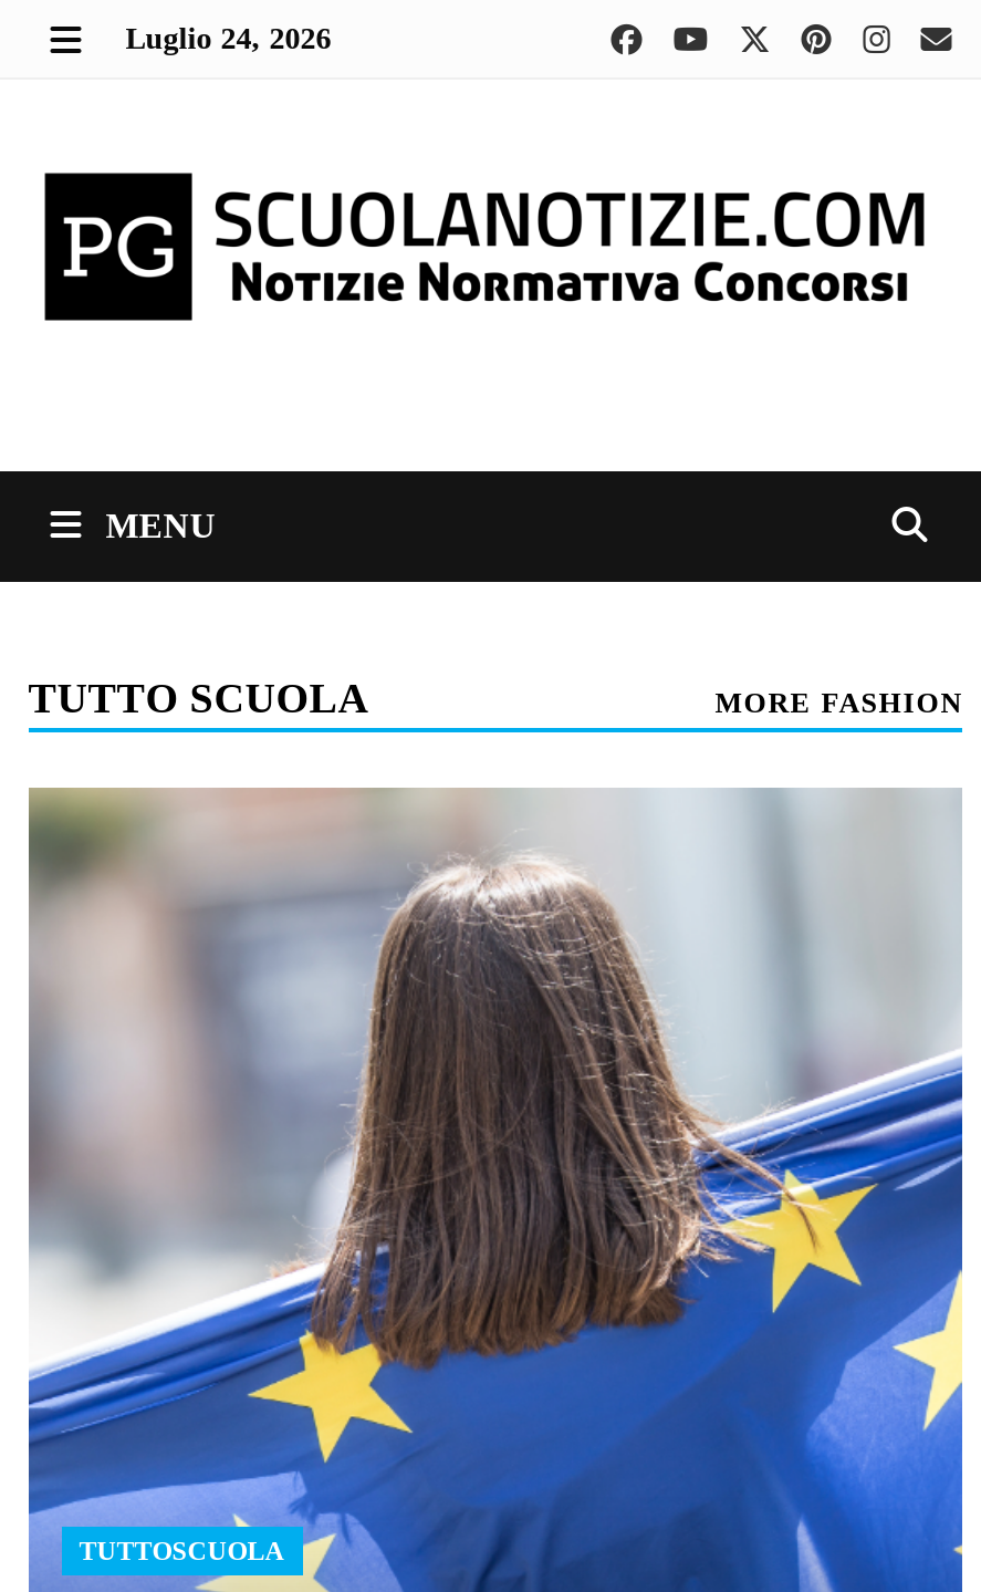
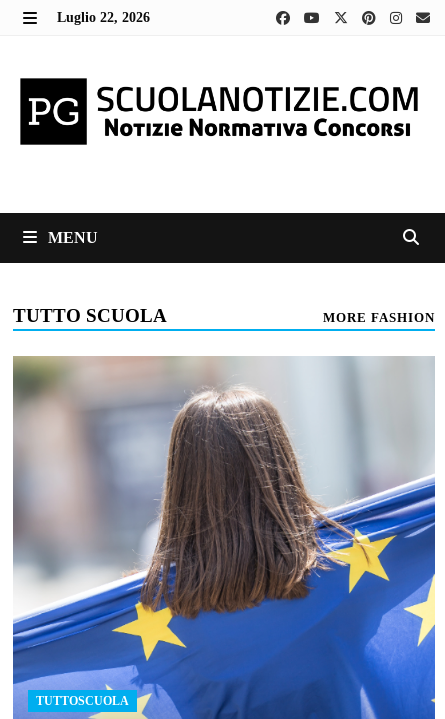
- Luglio 24, 2026
+ Luglio 22, 2026
